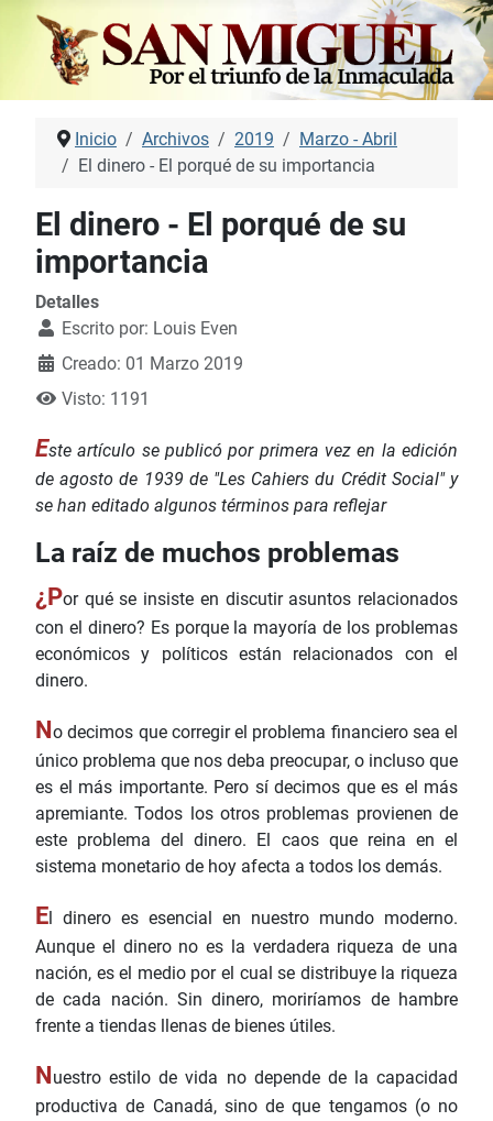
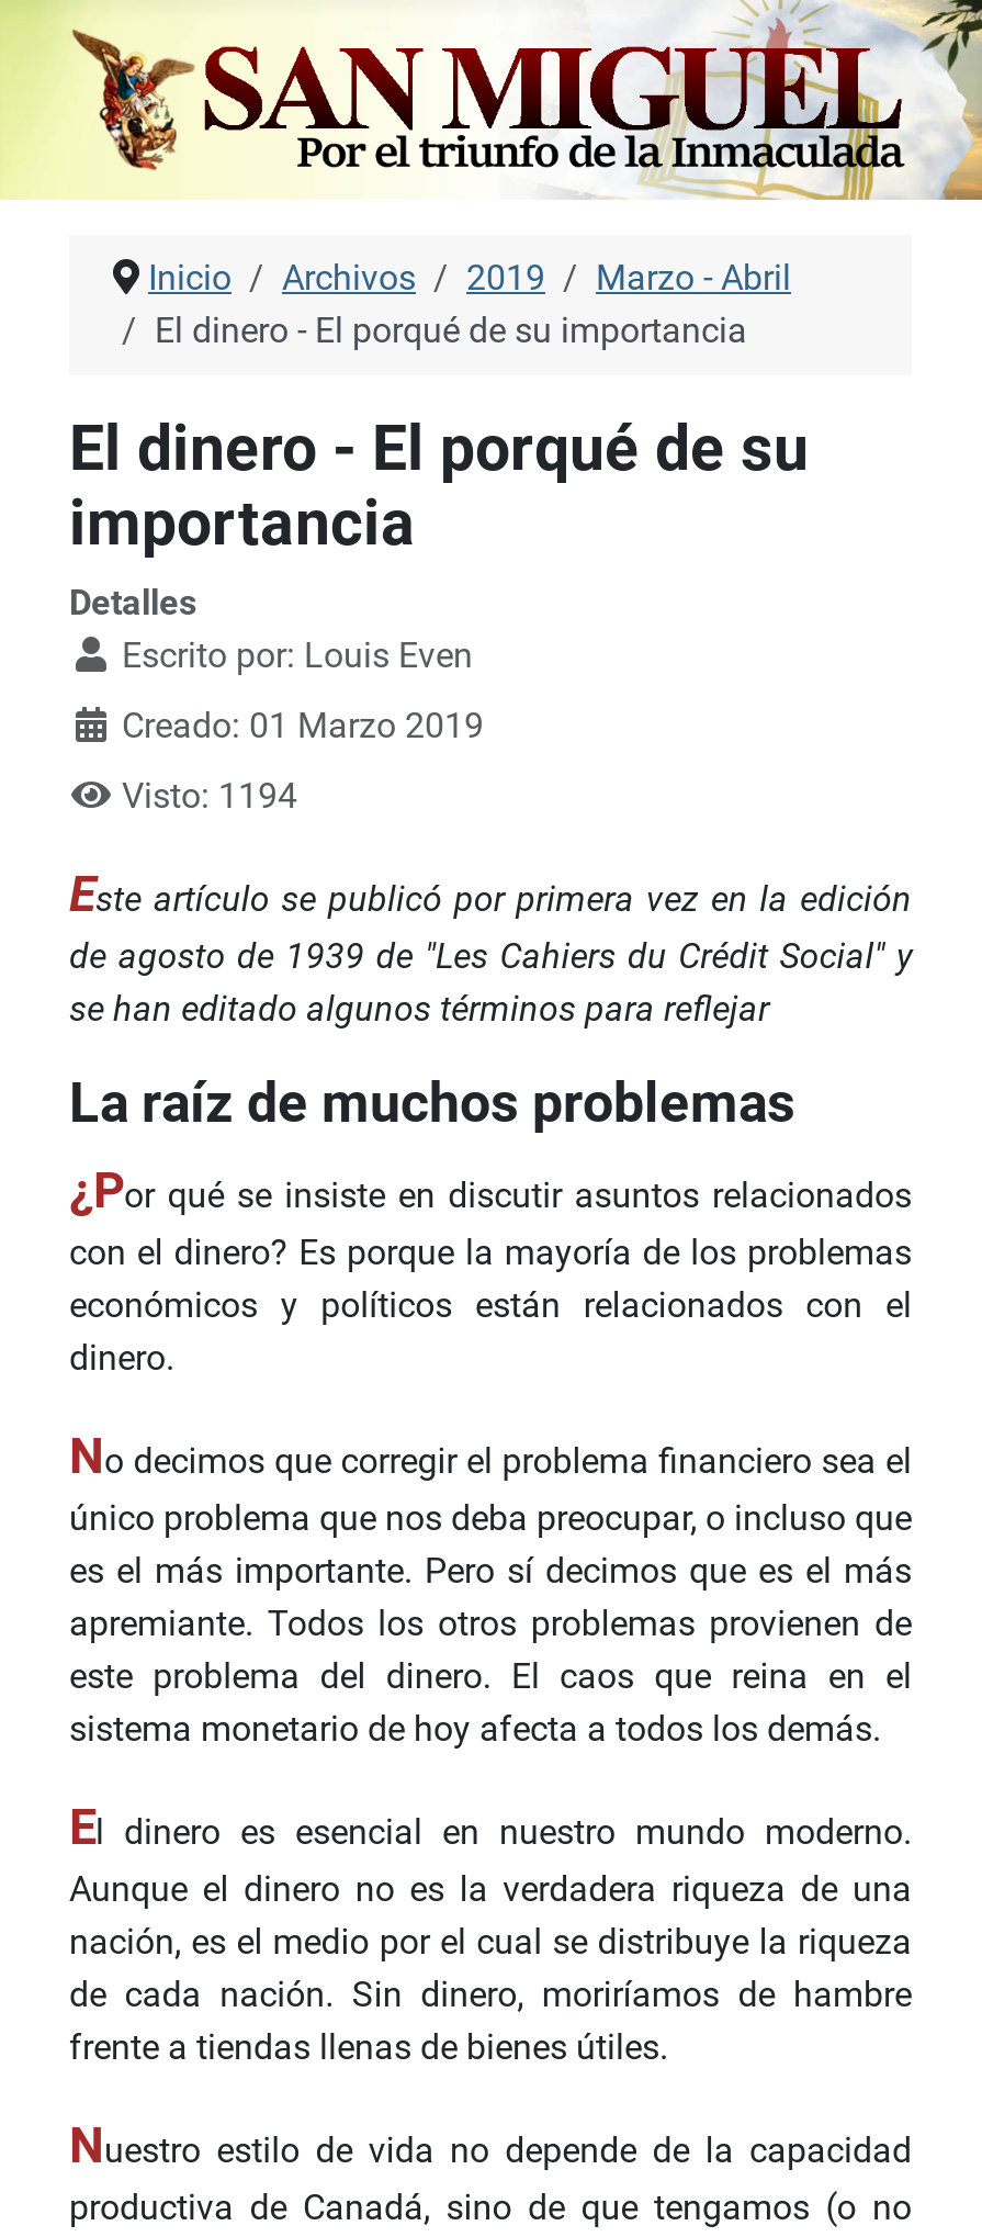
- Visto: 1191
+ Visto: 1194
